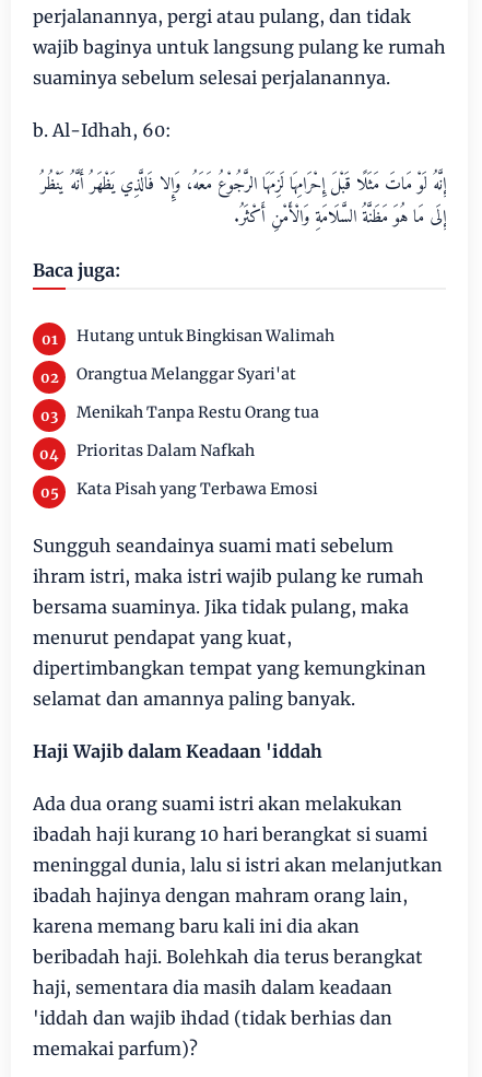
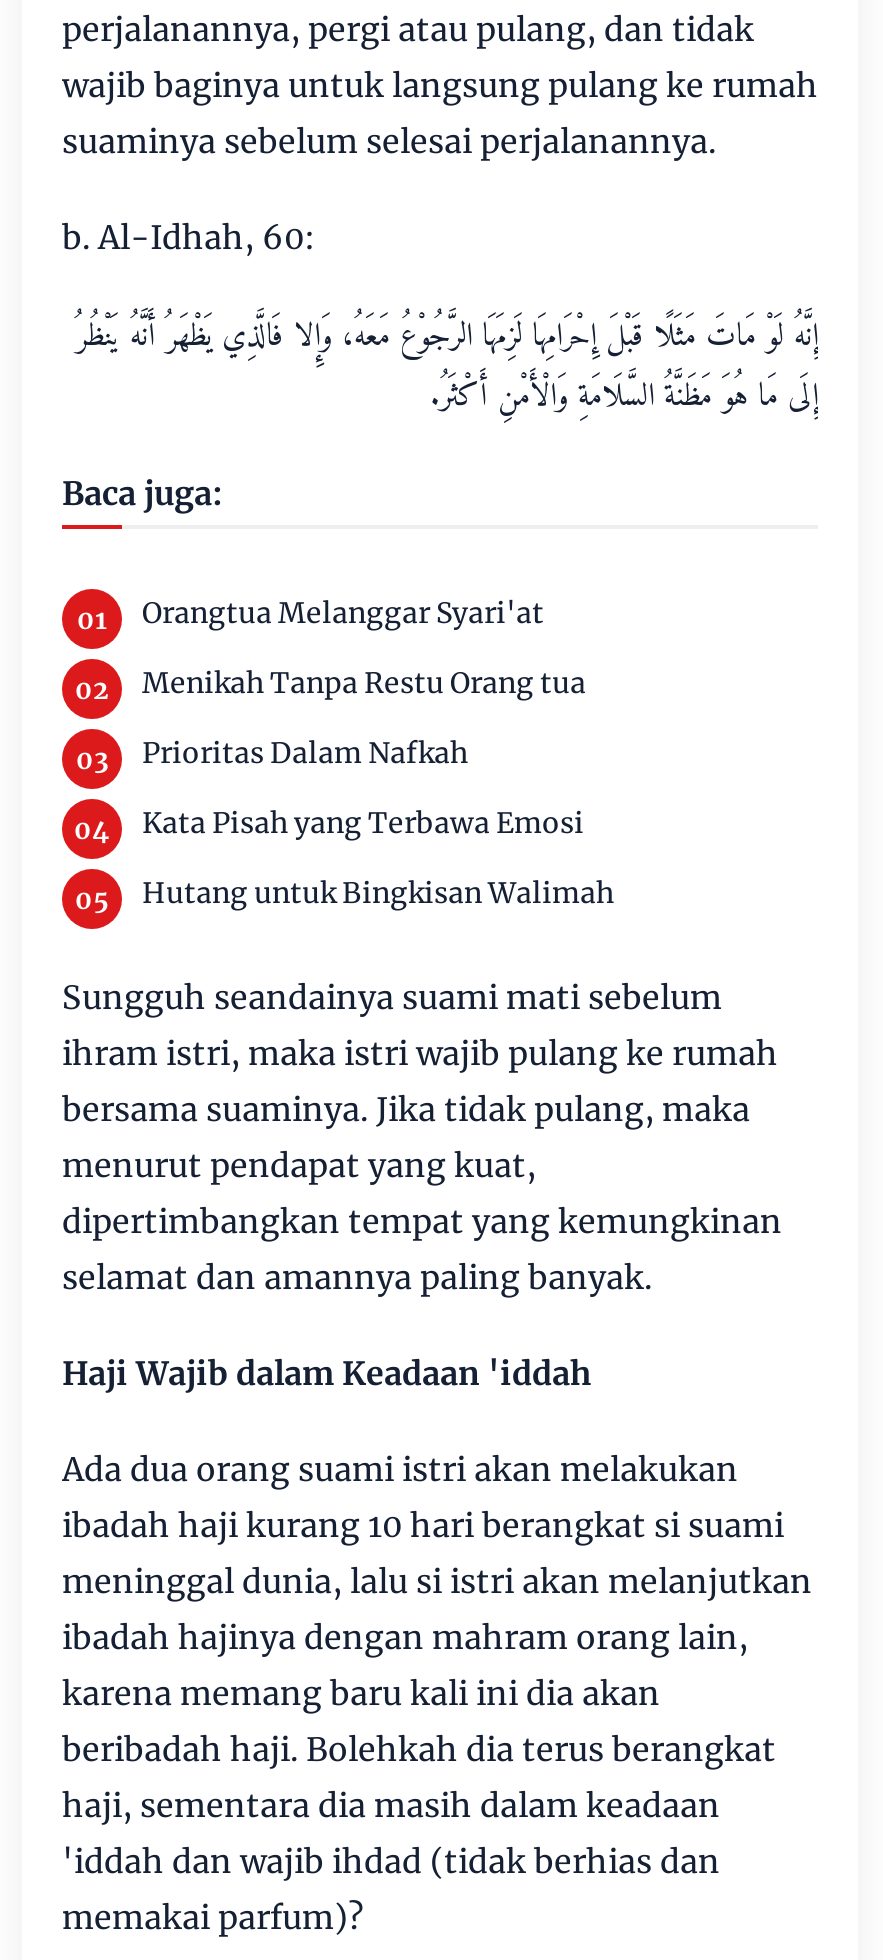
moved down: Hutang untuk Bingkisan Walimah

moved up: Orangtua Melanggar Syari'at | Menikah Tanpa Restu Orang tua | Prioritas Dalam Nafkah | Kata Pisah yang Terbawa Emosi
